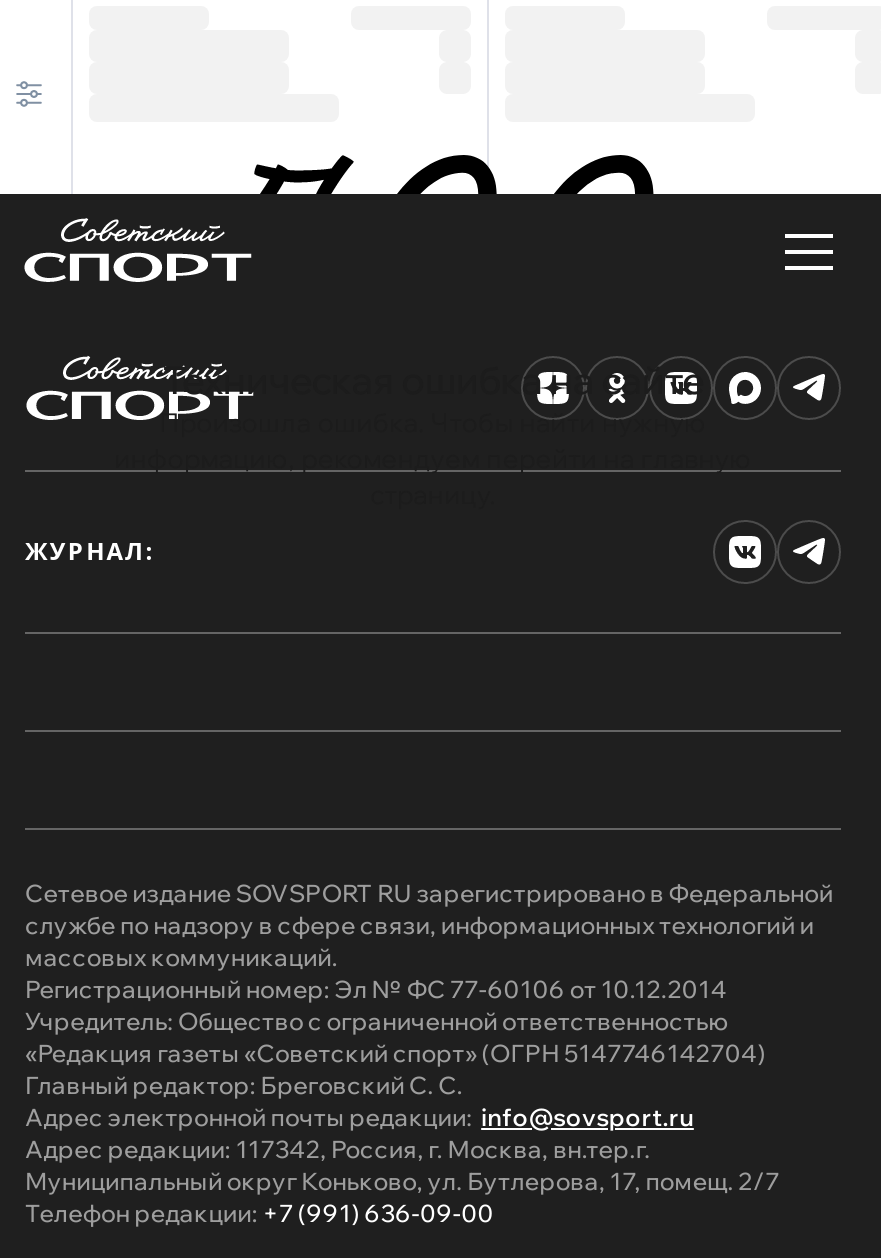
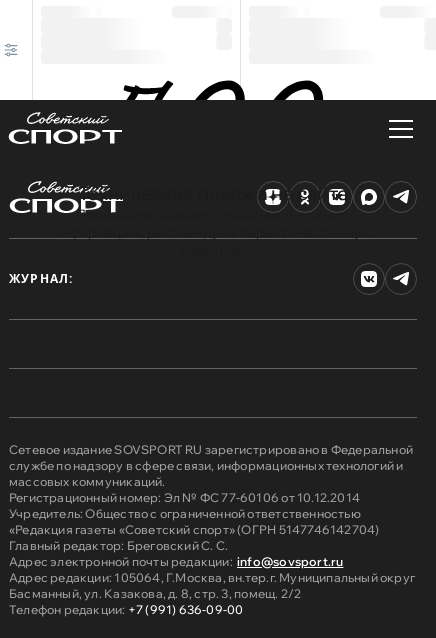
- Адрес редакции: 117342, Россия, г. Москва, вн.тер.г.
- Муниципальный округ Коньково, ул. Бутлерова, 17, помещ. 2/7
+ Адрес редакции: 105064, Г.Москва, вн.тер.г. Муниципальный округ
+ Басманный, ул. Казакова, д. 8, стр. 3, помещ. 2/2
